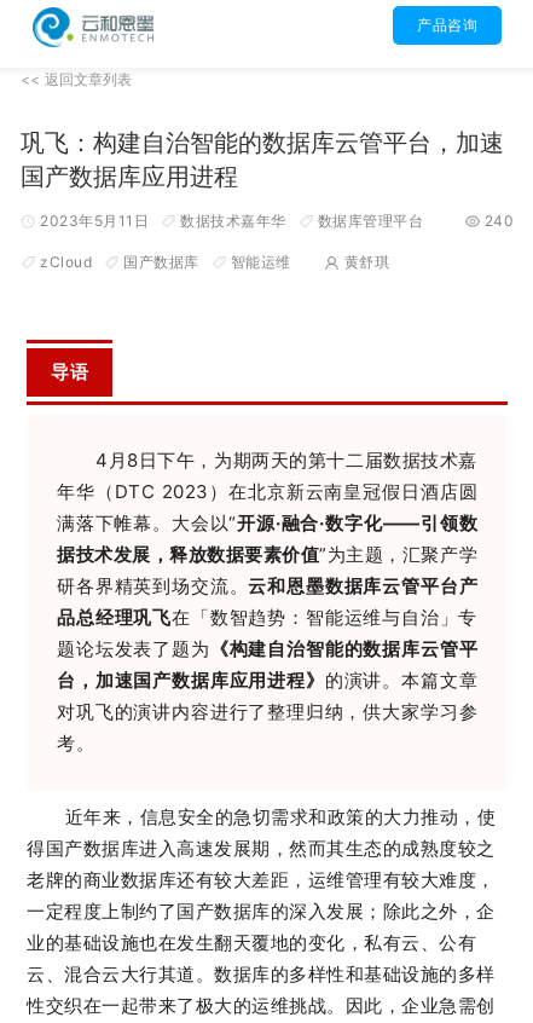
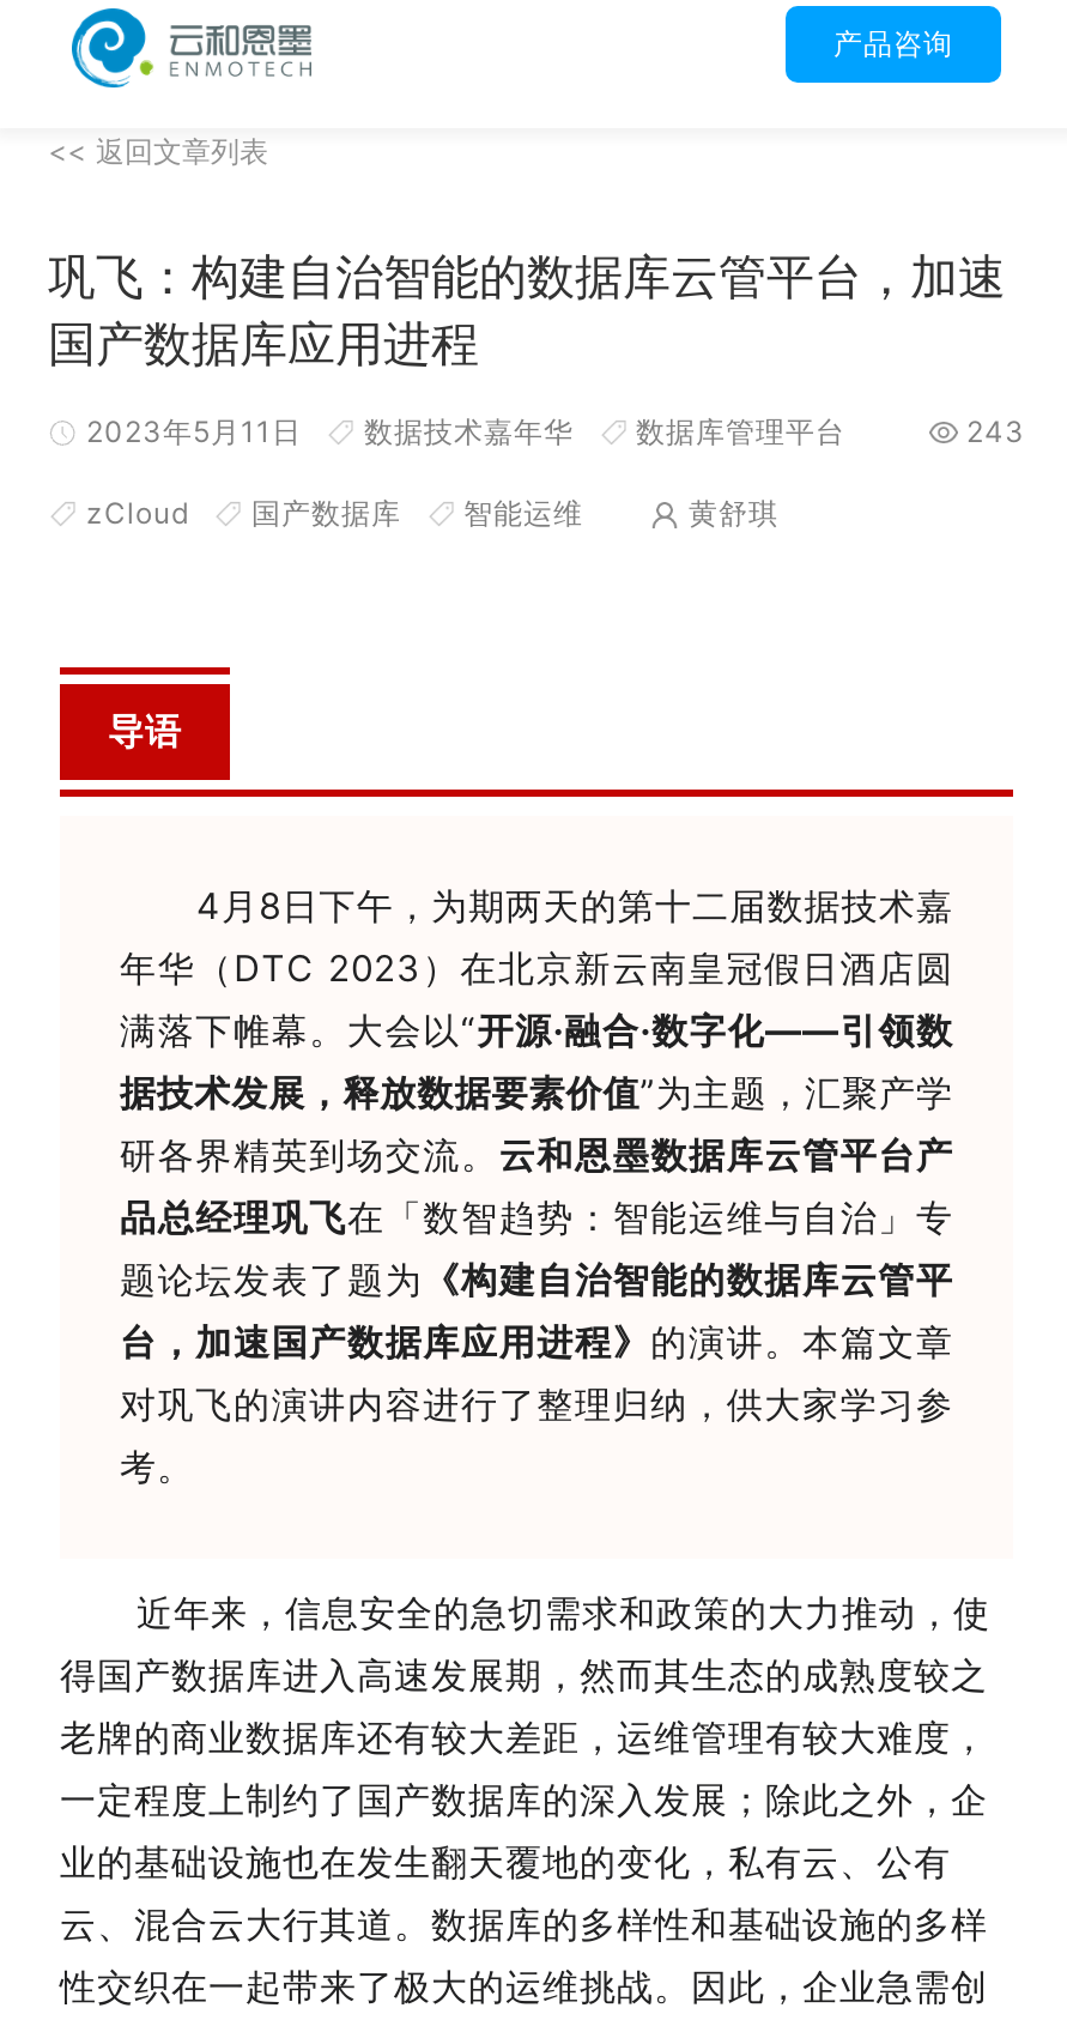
- 240
+ 243
